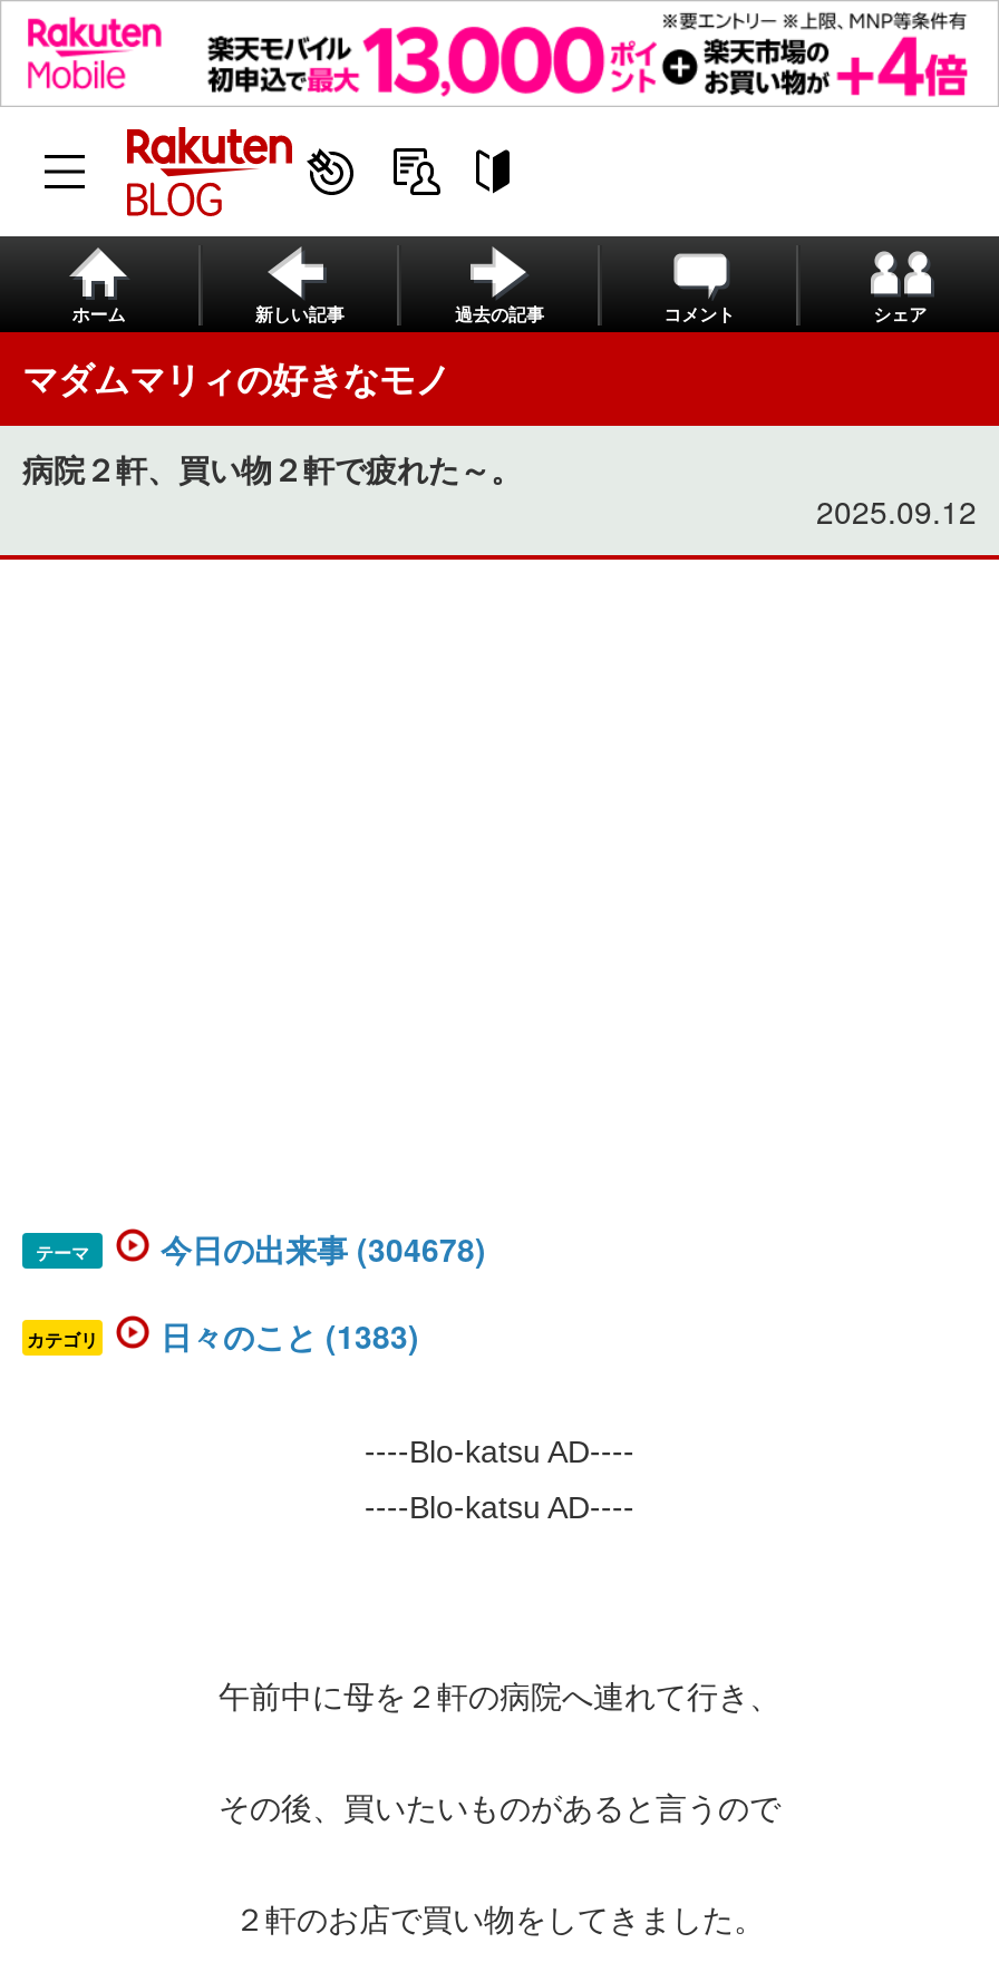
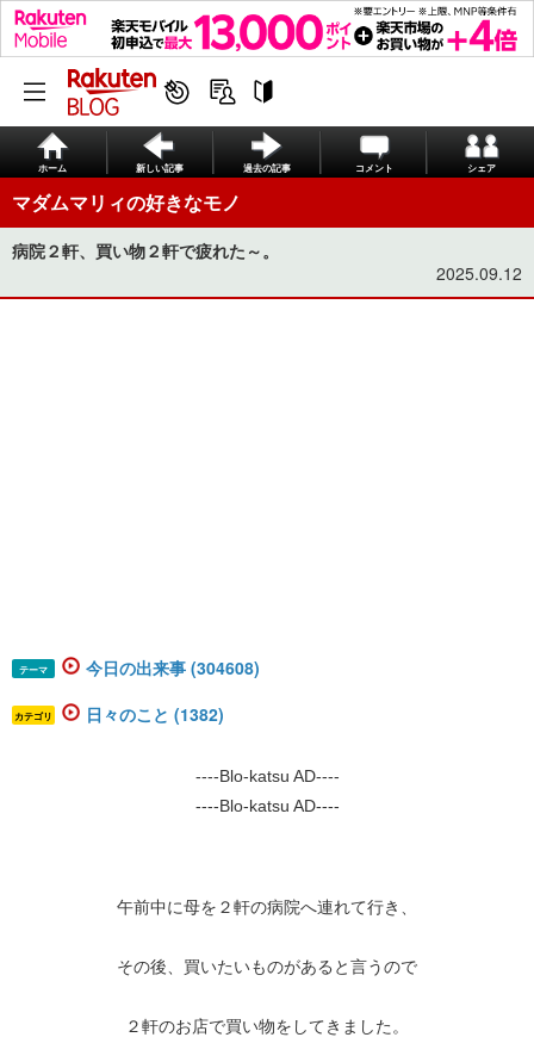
- 今日の出来事 (304678)
+ 今日の出来事 (304608)

- 日々のこと (1383)
+ 日々のこと (1382)
